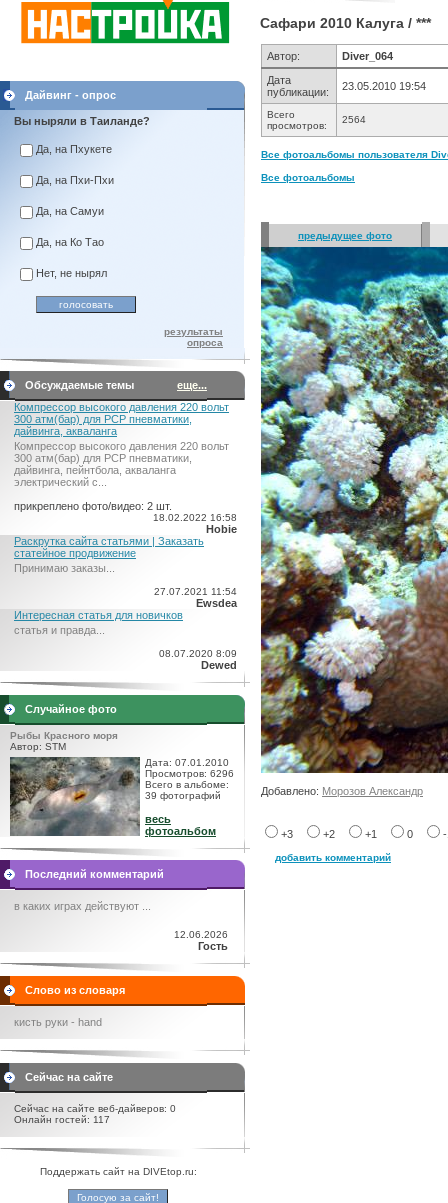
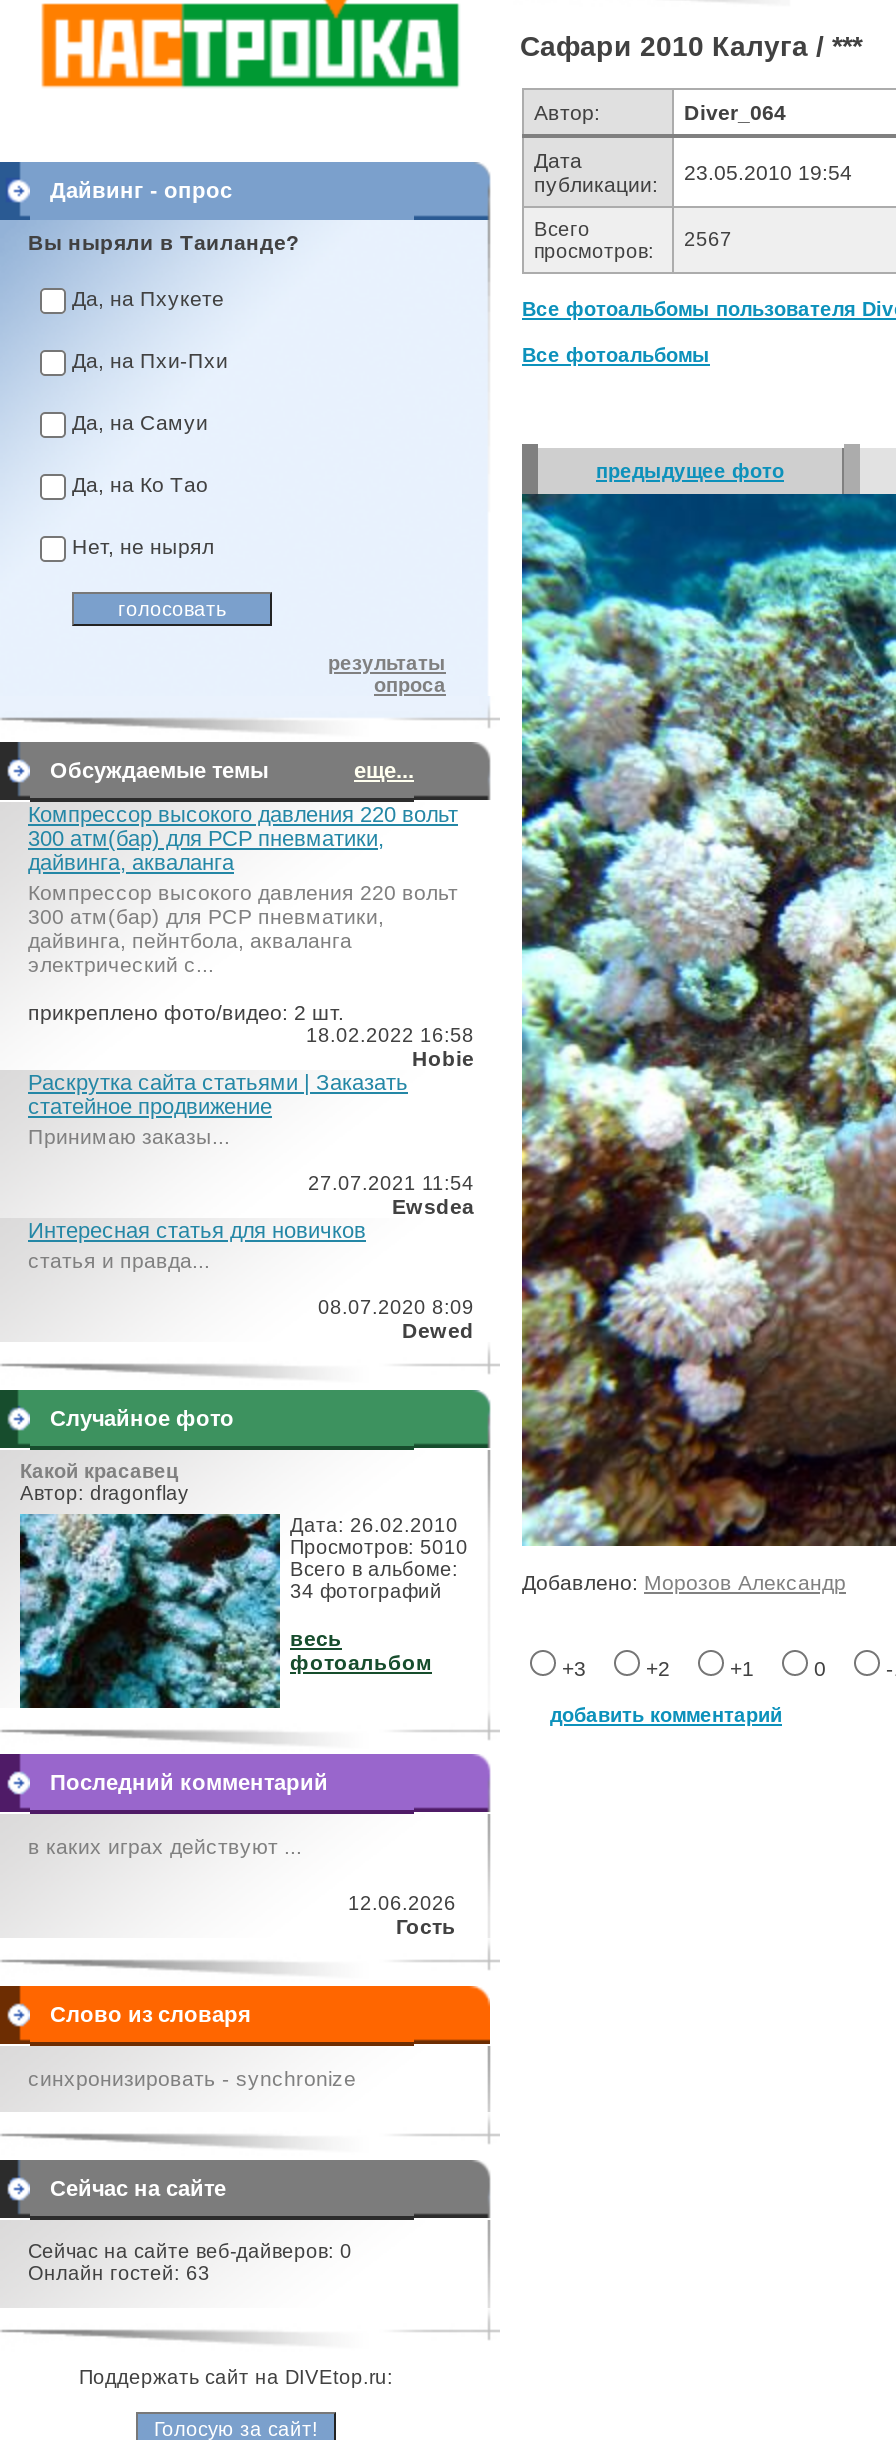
- 2564
+ 2567

- Рыбы Красного моря
- Автор: STM
+ Какой красавец
+ Автор: dragonflay

- [image]
- Дата: 07.01.2010
- Просмотров: 6296
+ [image]
+ Дата: 26.02.2010
+ Просмотров: 5010

- 39 фотографий
+ 34 фотографий

- кисть руки - hand
+ синхронизировать - synchronize

- Онлайн гостей: 117
+ Онлайн гостей: 63
